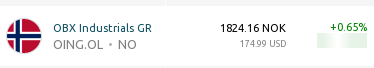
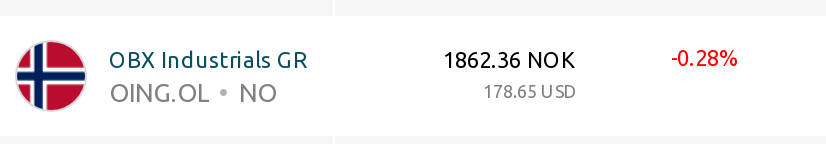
- 1824.16 NOK
+ 1862.36 NOK

- +0.65
+ -0.28

- 174.99 USD
+ 178.65 USD
